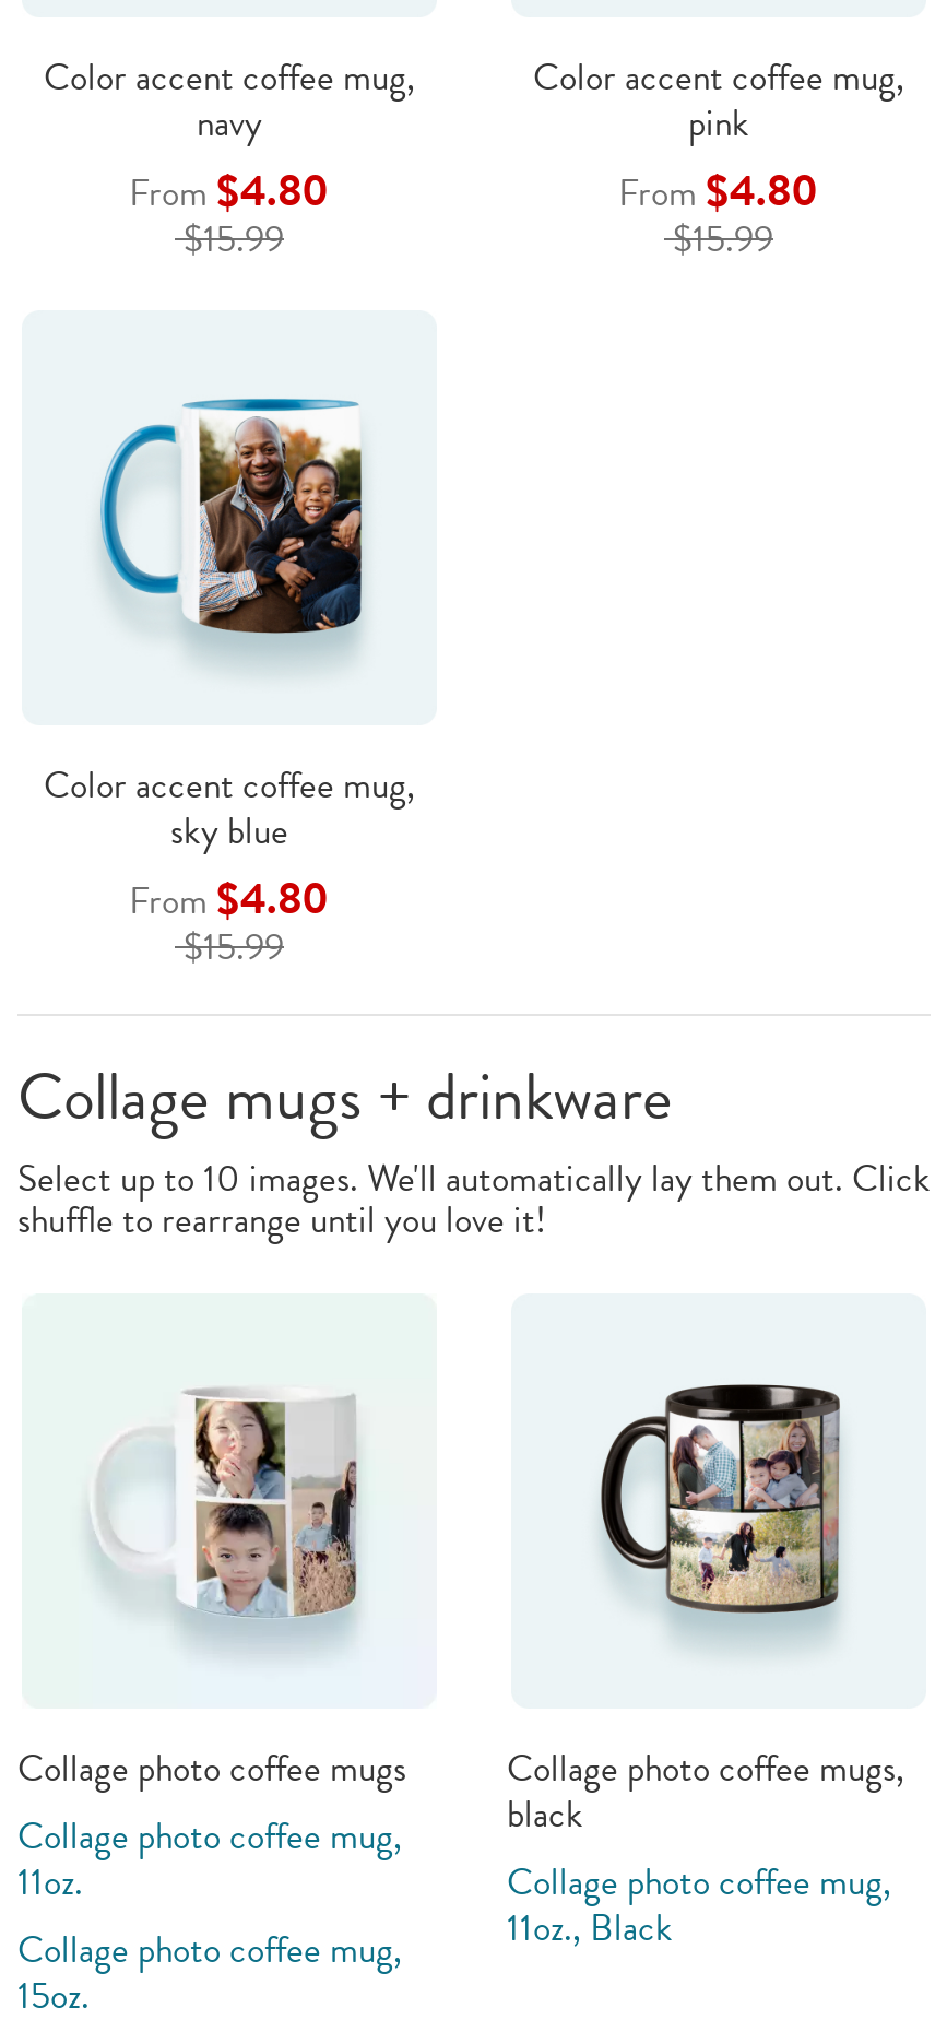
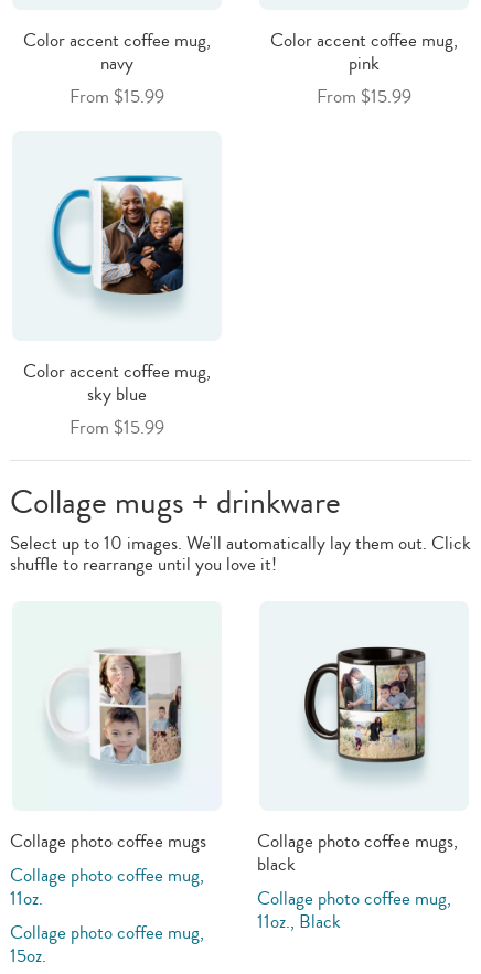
- From $4.80
- $15.99
+ From $15.99

- From $4.80
- $15.99
+ From $15.99

- From $4.80
- $15.99
+ From $15.99
